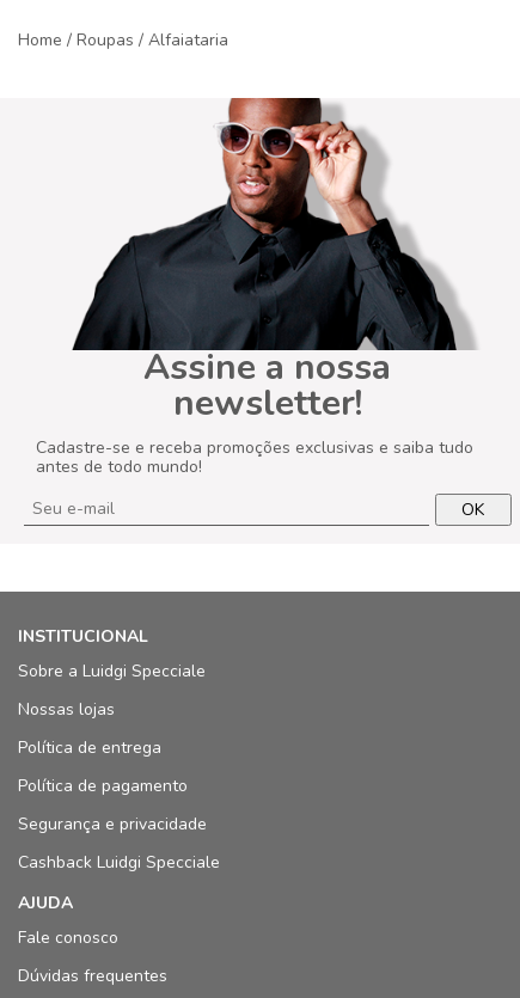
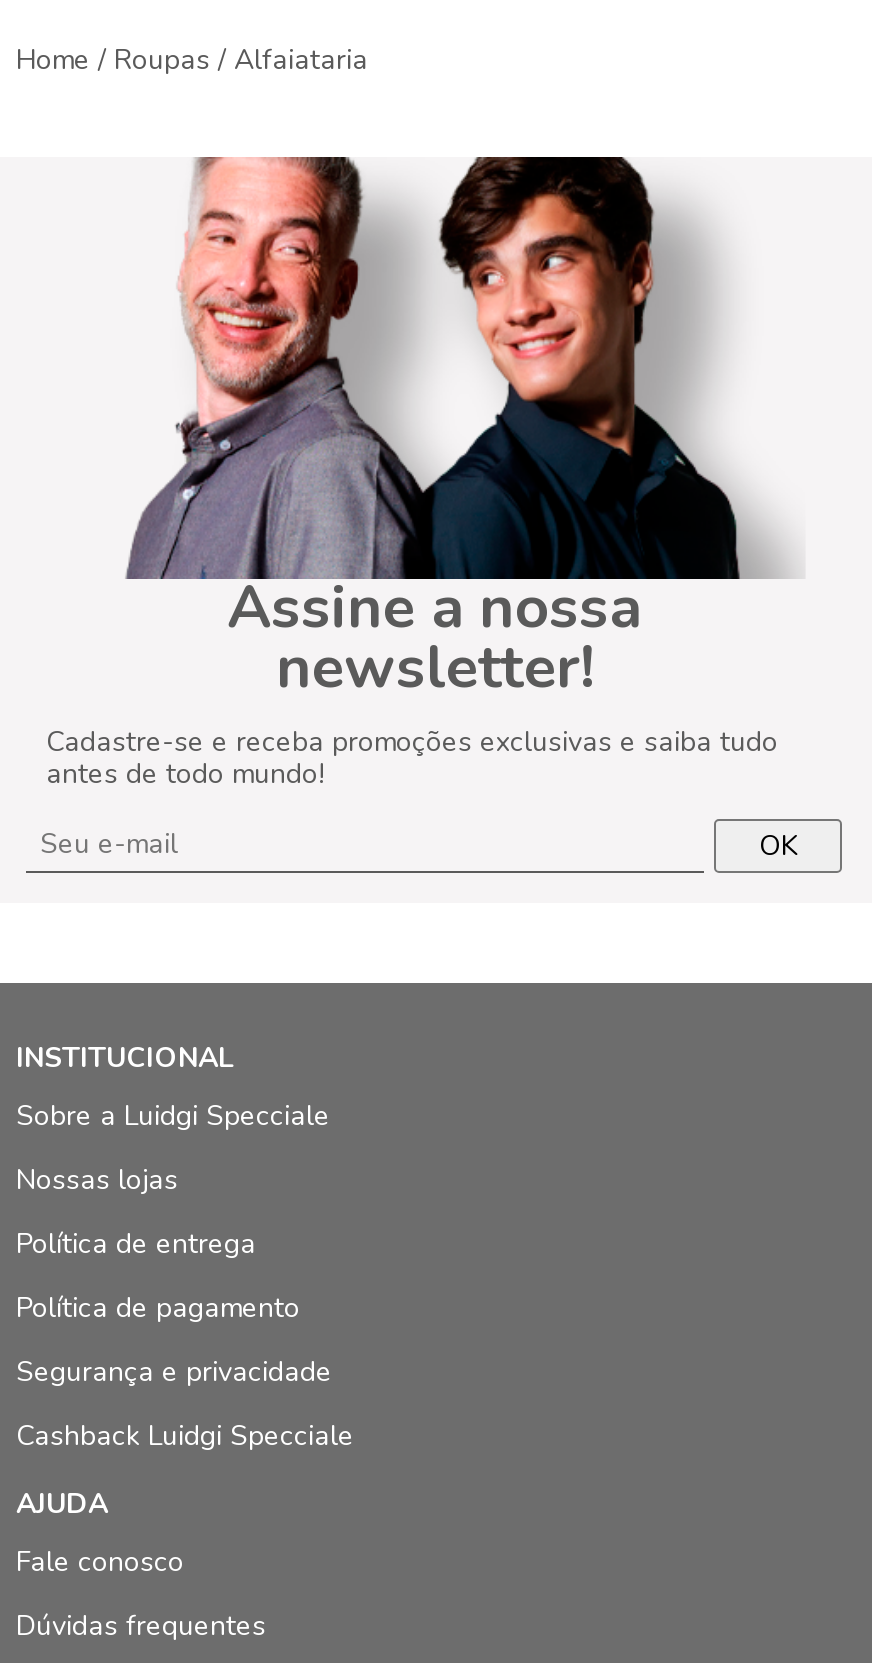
- [image]
+ [image]
